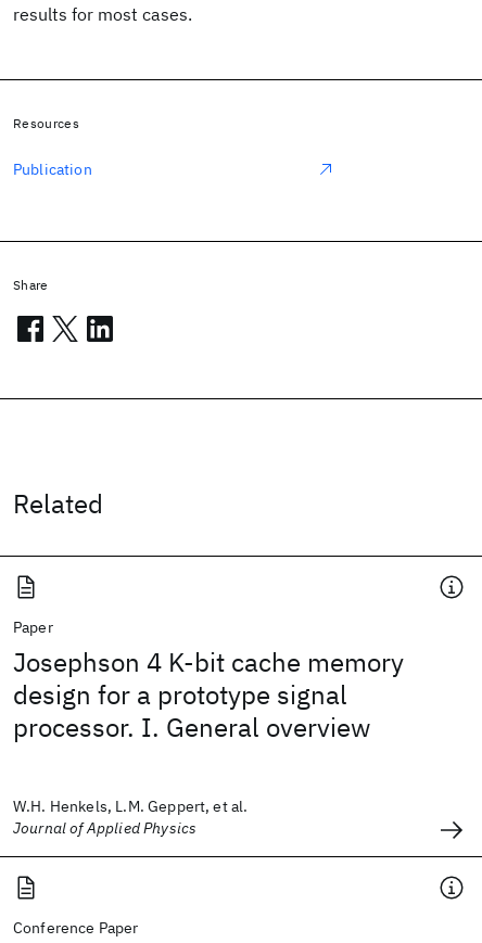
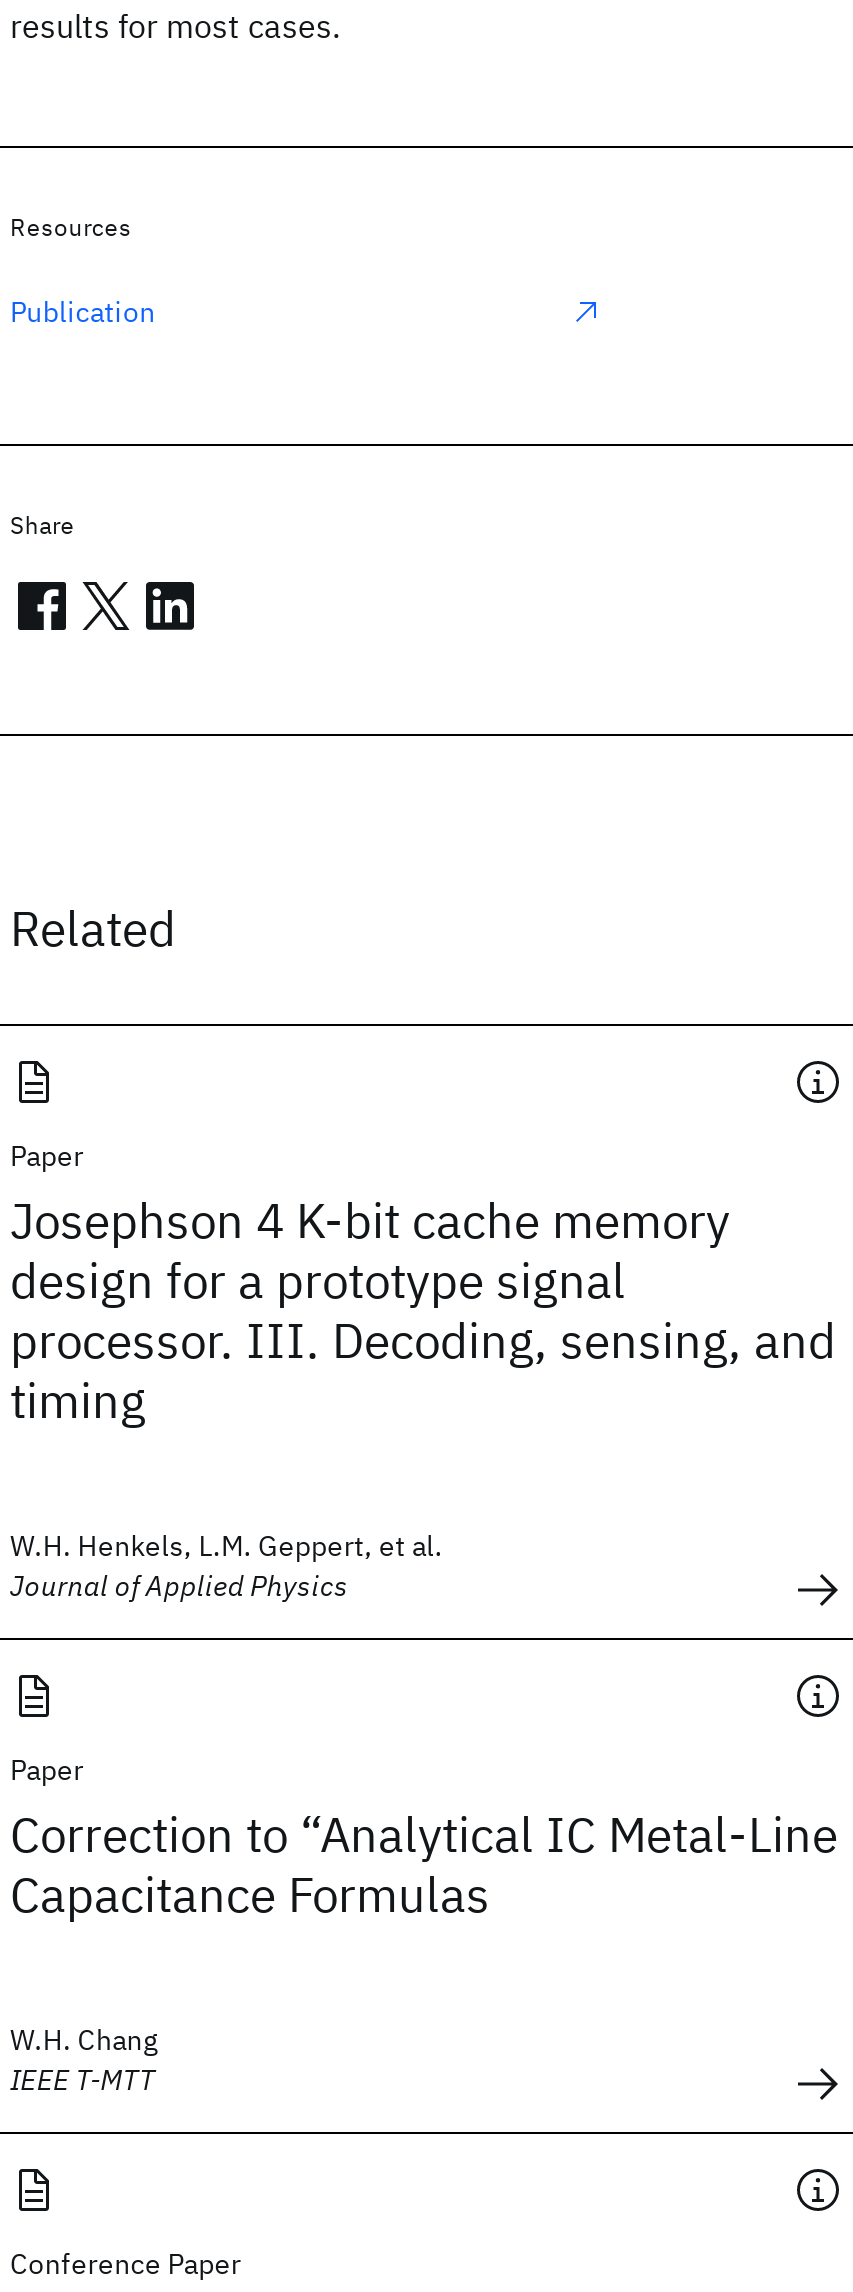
- processor. I. General overview
+ processor. III. Decoding, sensing, and
+ timing

+ Paper
+ Correction to “Analytical IC Metal-Line
+ Capacitance Formulas
+ W.H. Chang
+ IEEE T-MTT
